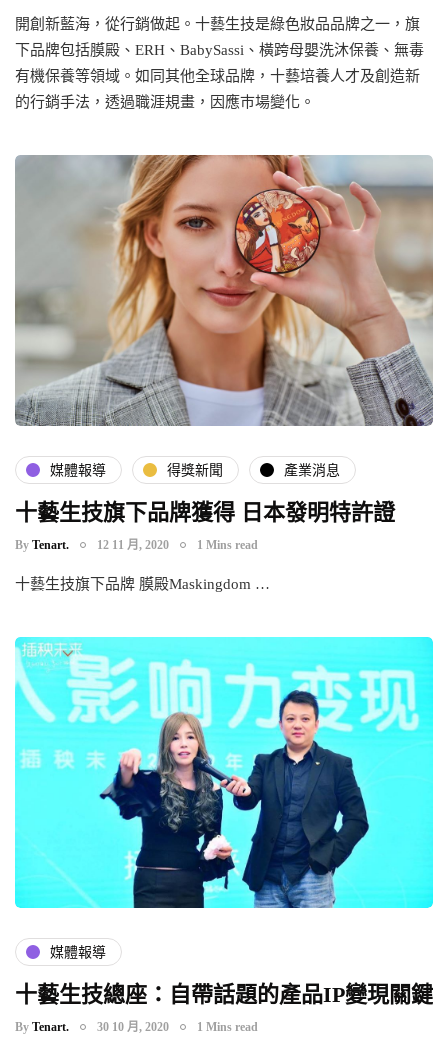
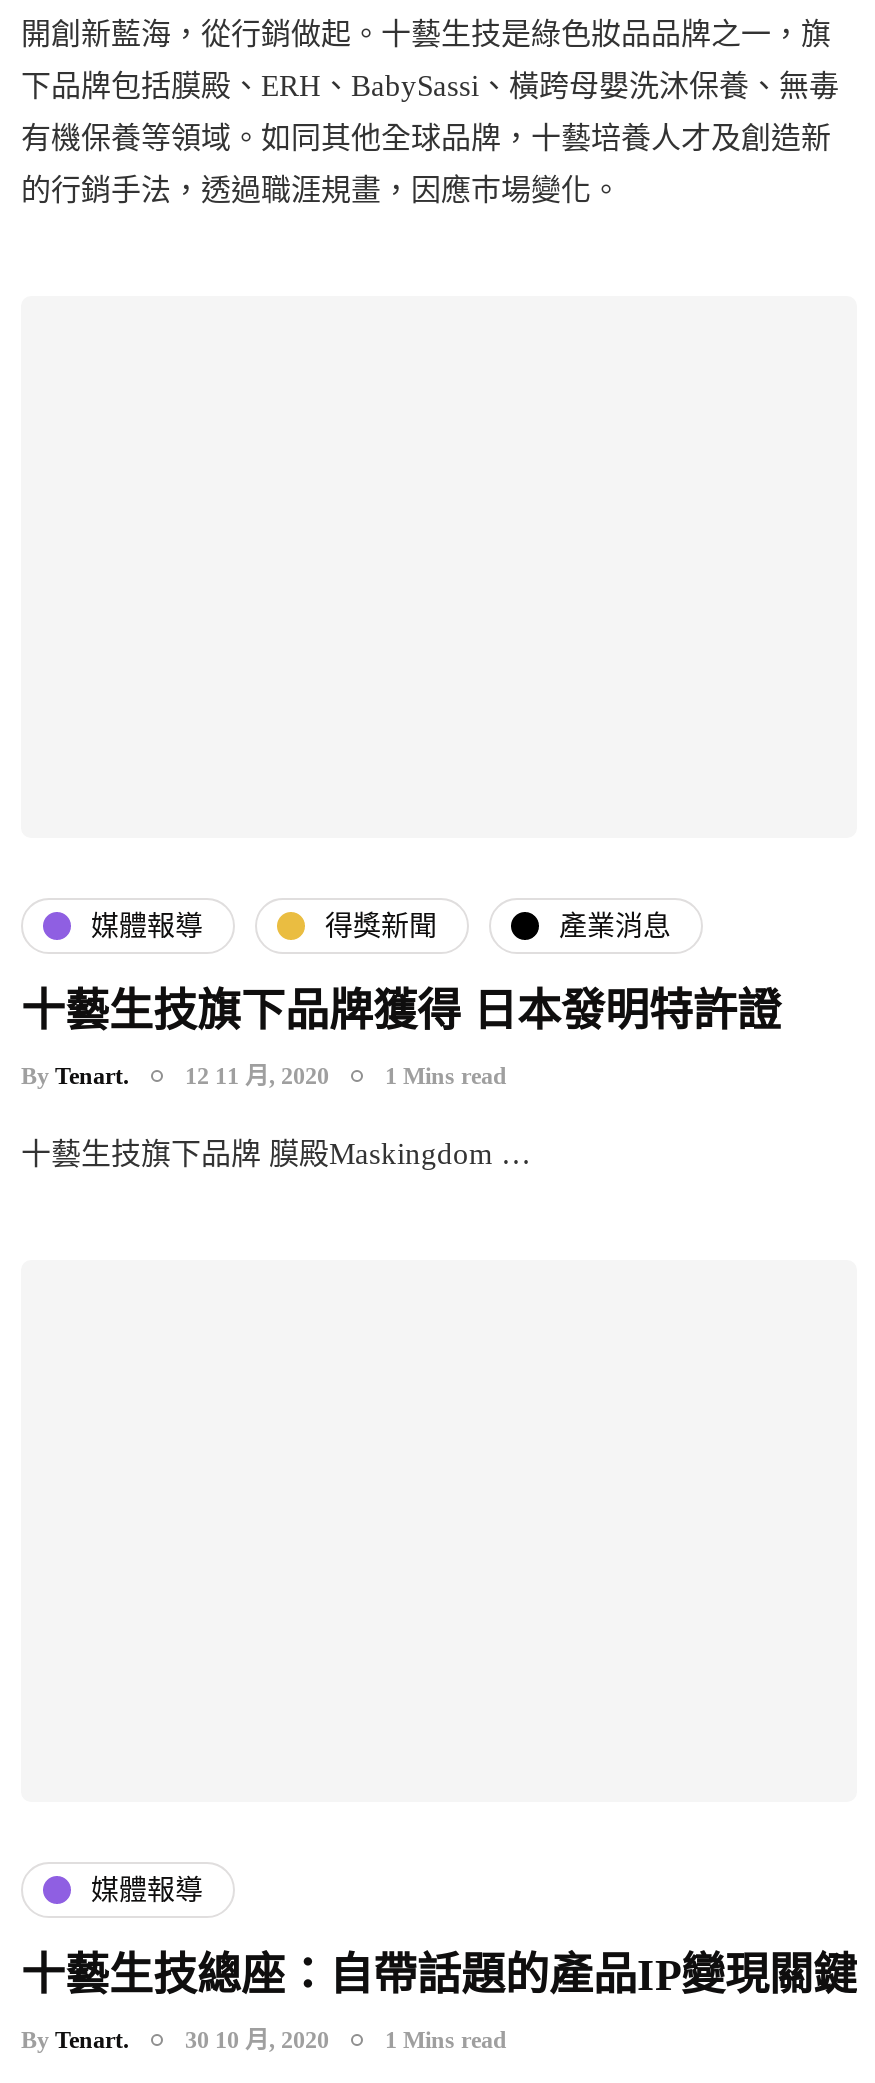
- [image]

- [image]
